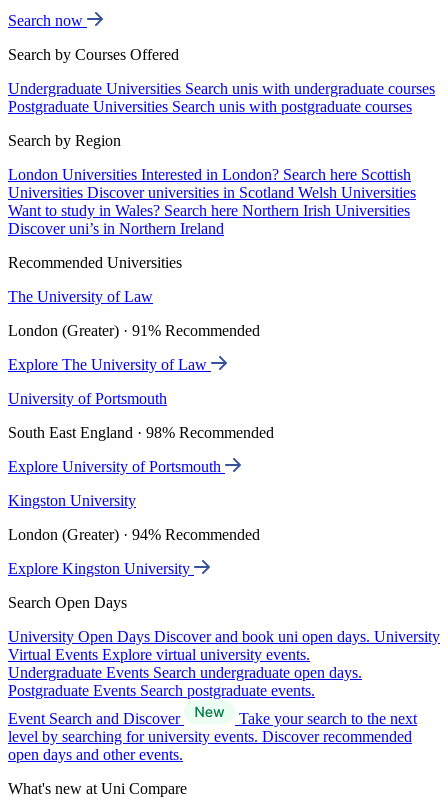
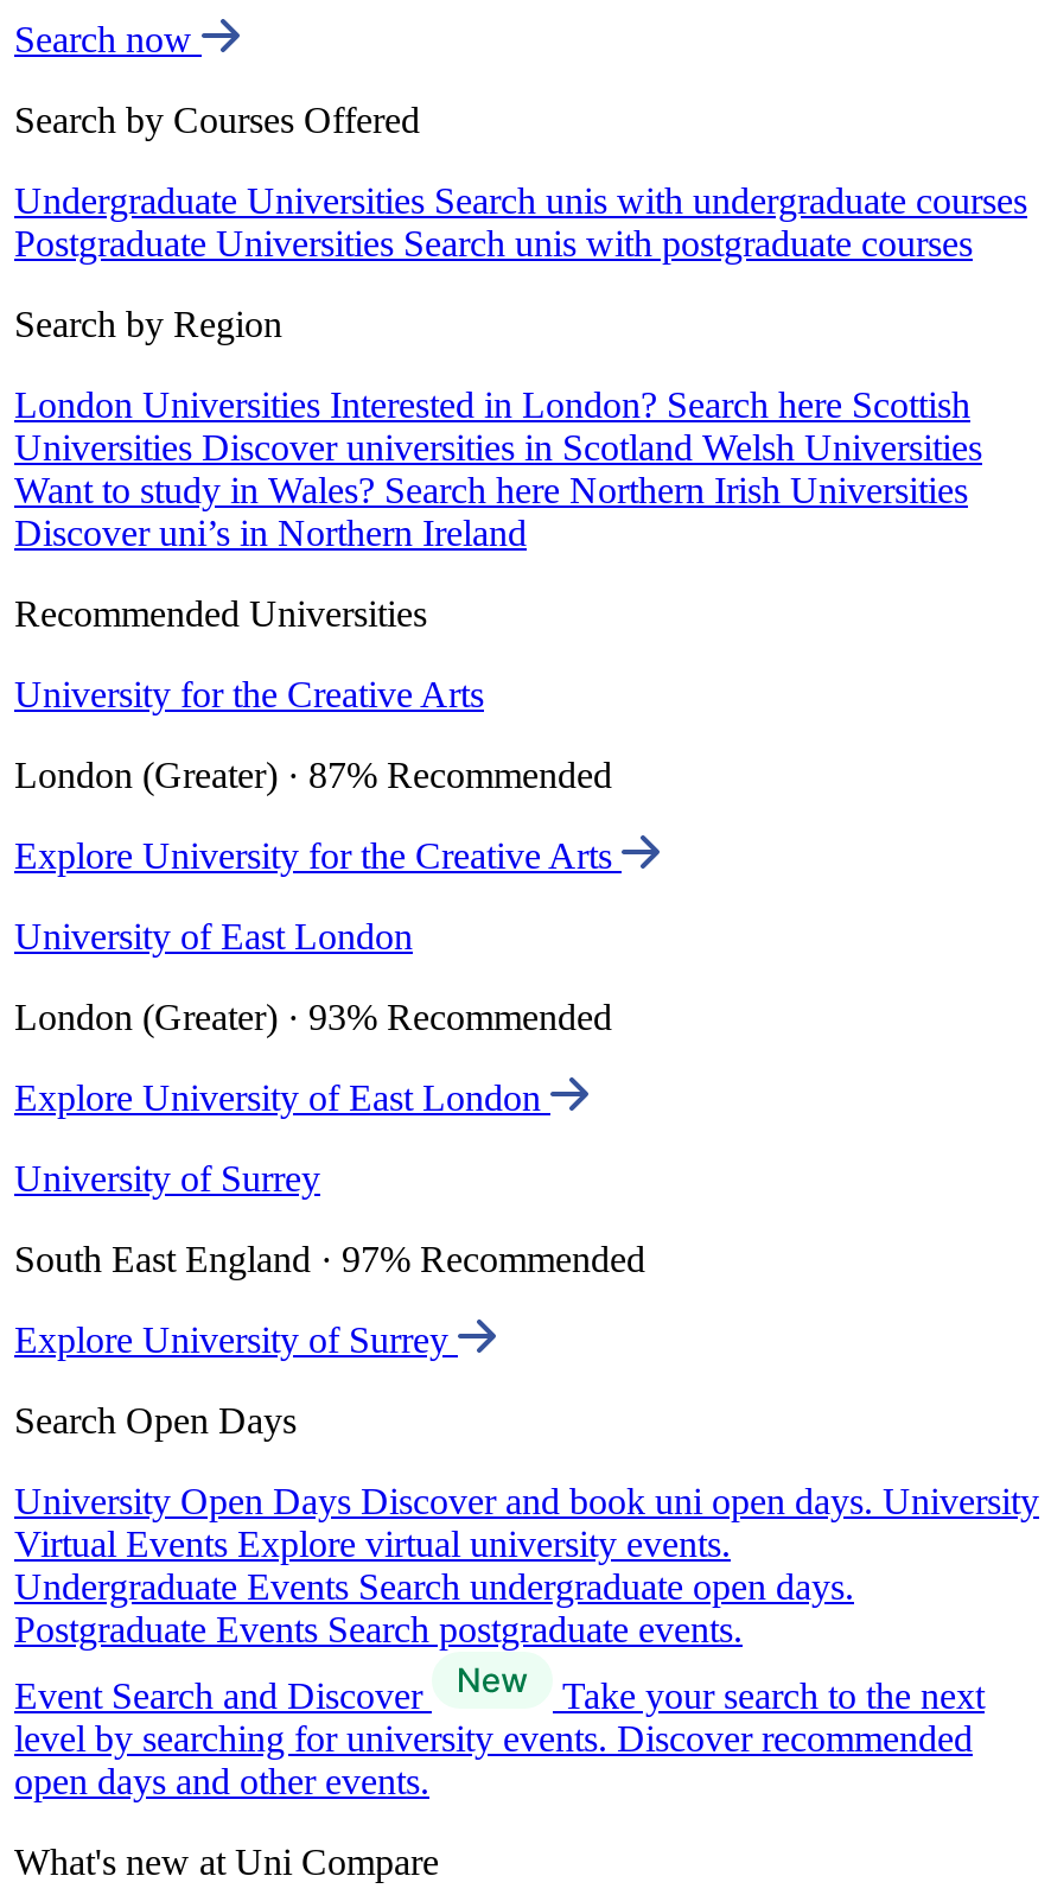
- The University of Law
+ University for the Creative Arts

- London (Greater) · 91% Recommended
+ London (Greater) · 87% Recommended

- Explore The University of Law
+ Explore University for the Creative Arts

- University of Portsmouth
+ University of East London

- South East England · 98% Recommended
+ London (Greater) · 93% Recommended

- Explore University of Portsmouth
+ Explore University of East London

- Kingston University
+ University of Surrey

- London (Greater) · 94% Recommended
+ South East England · 97% Recommended

- Explore Kingston University
+ Explore University of Surrey
